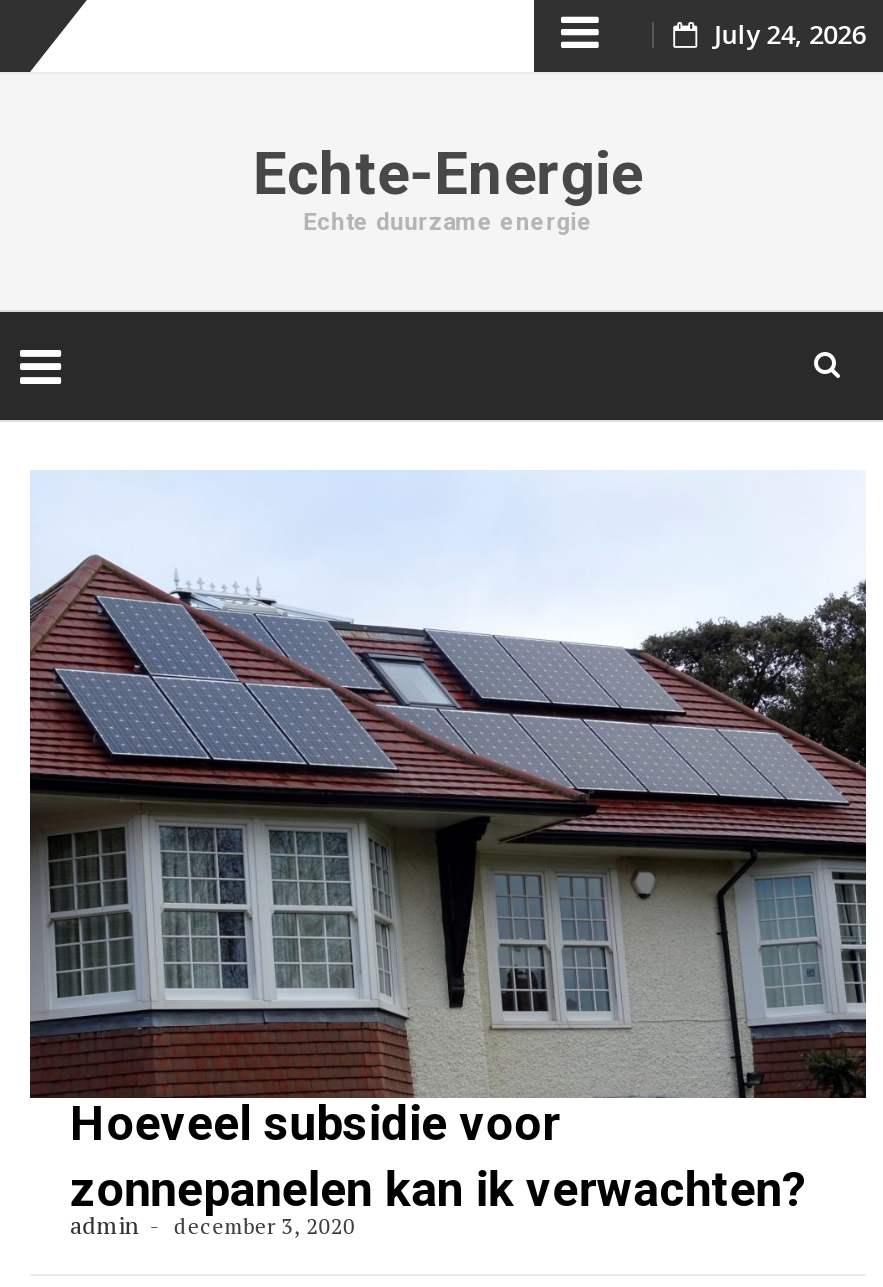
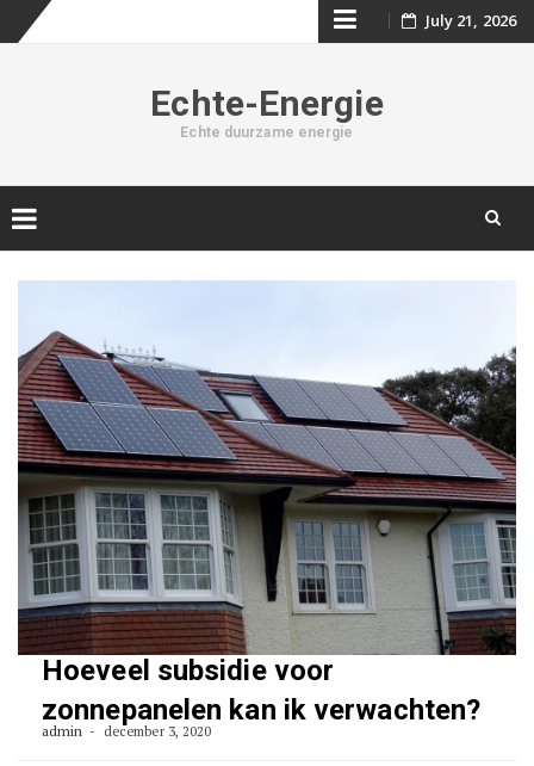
- July 24, 2026
+ July 21, 2026
